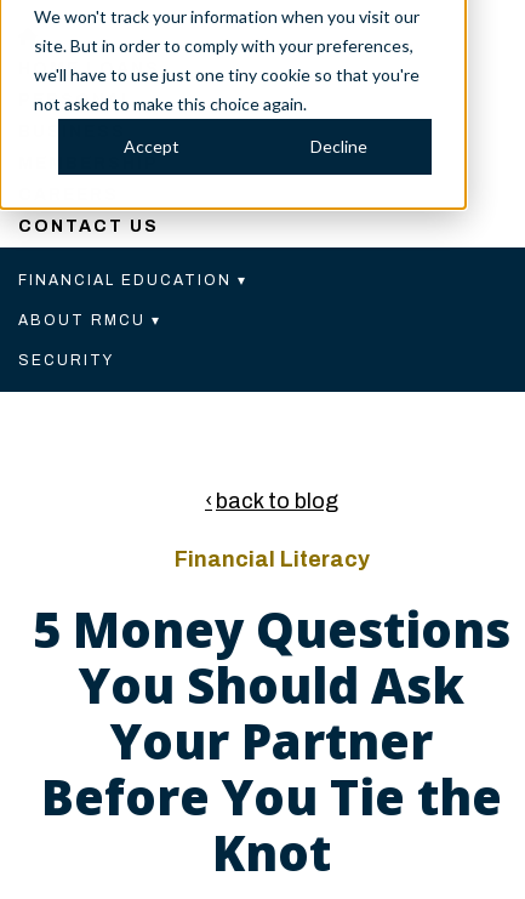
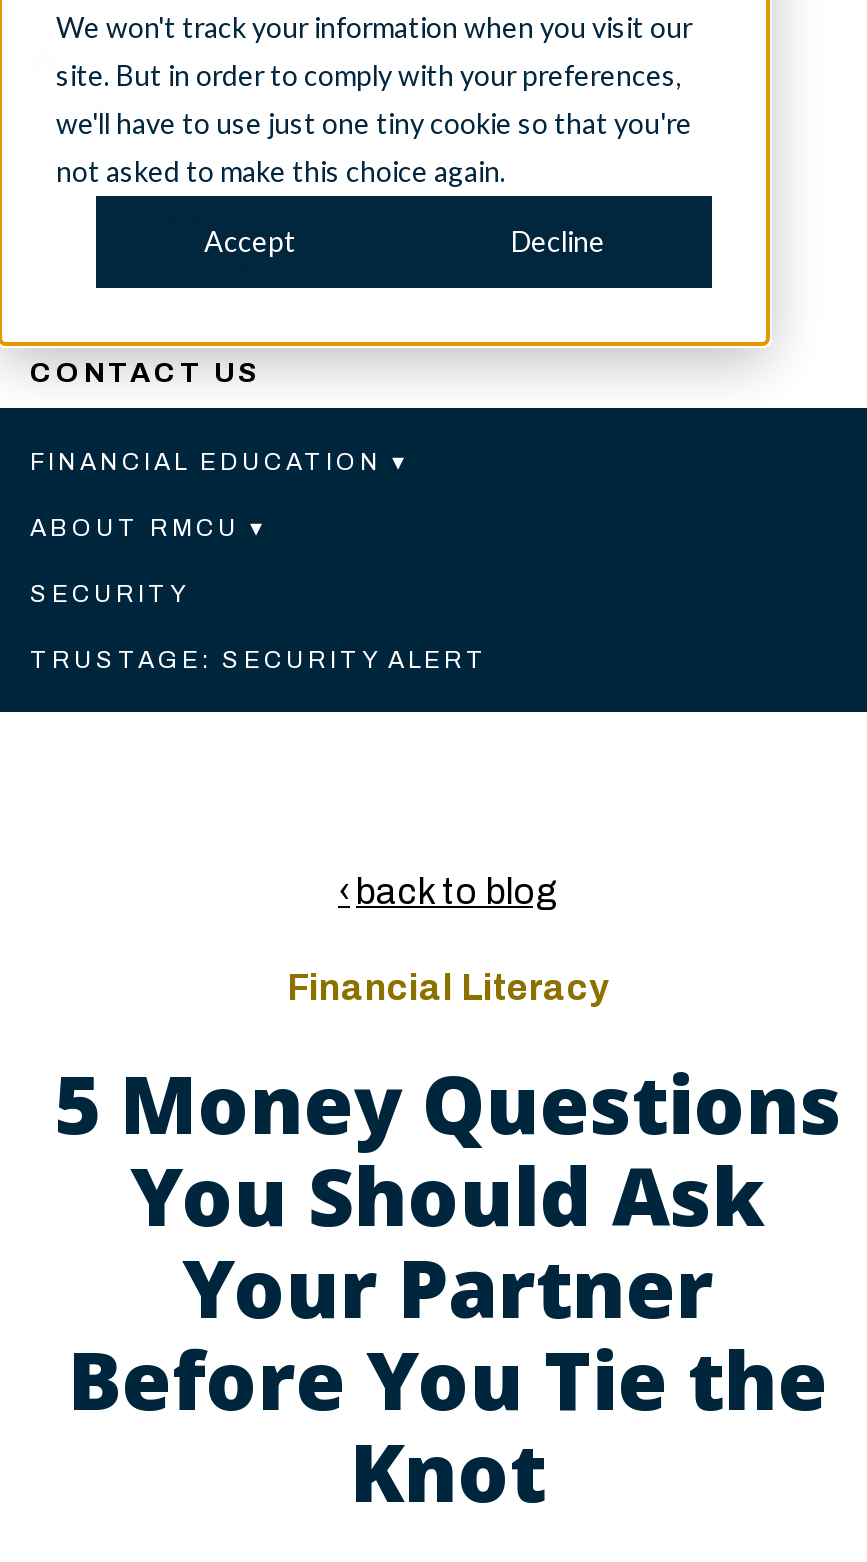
+ TRUSTAGE: SECURITY ALERT
